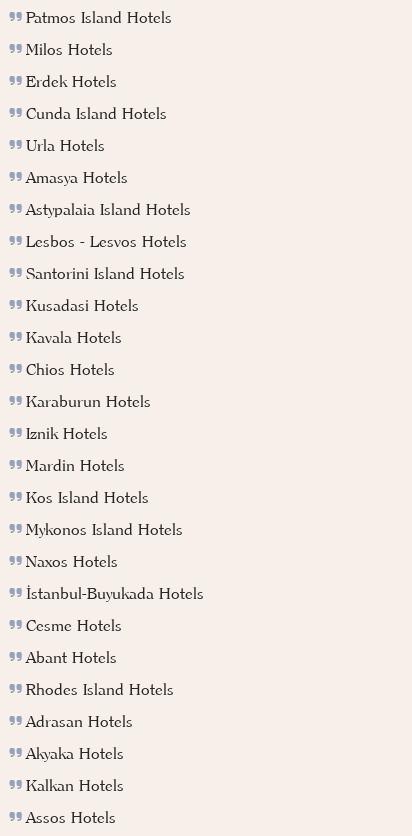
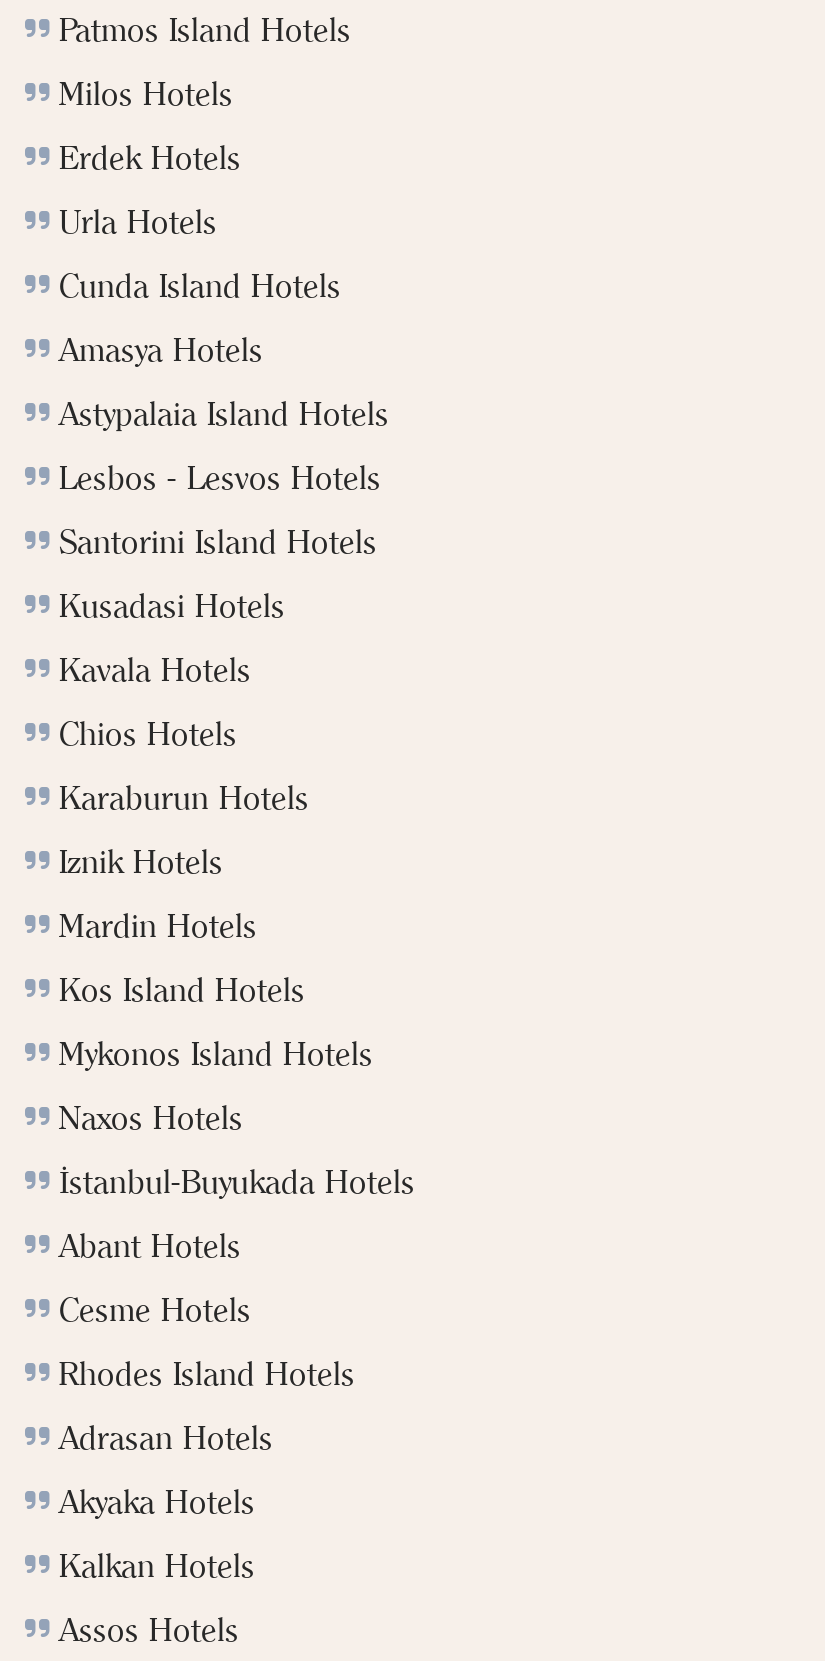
moved down: Cunda Island Hotels

moved up: Urla Hotels

moved down: Cesme Hotels

moved up: Abant Hotels
